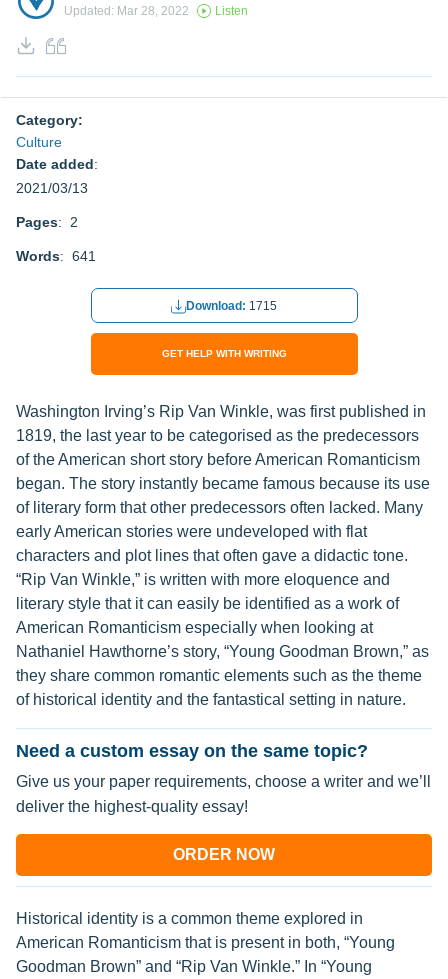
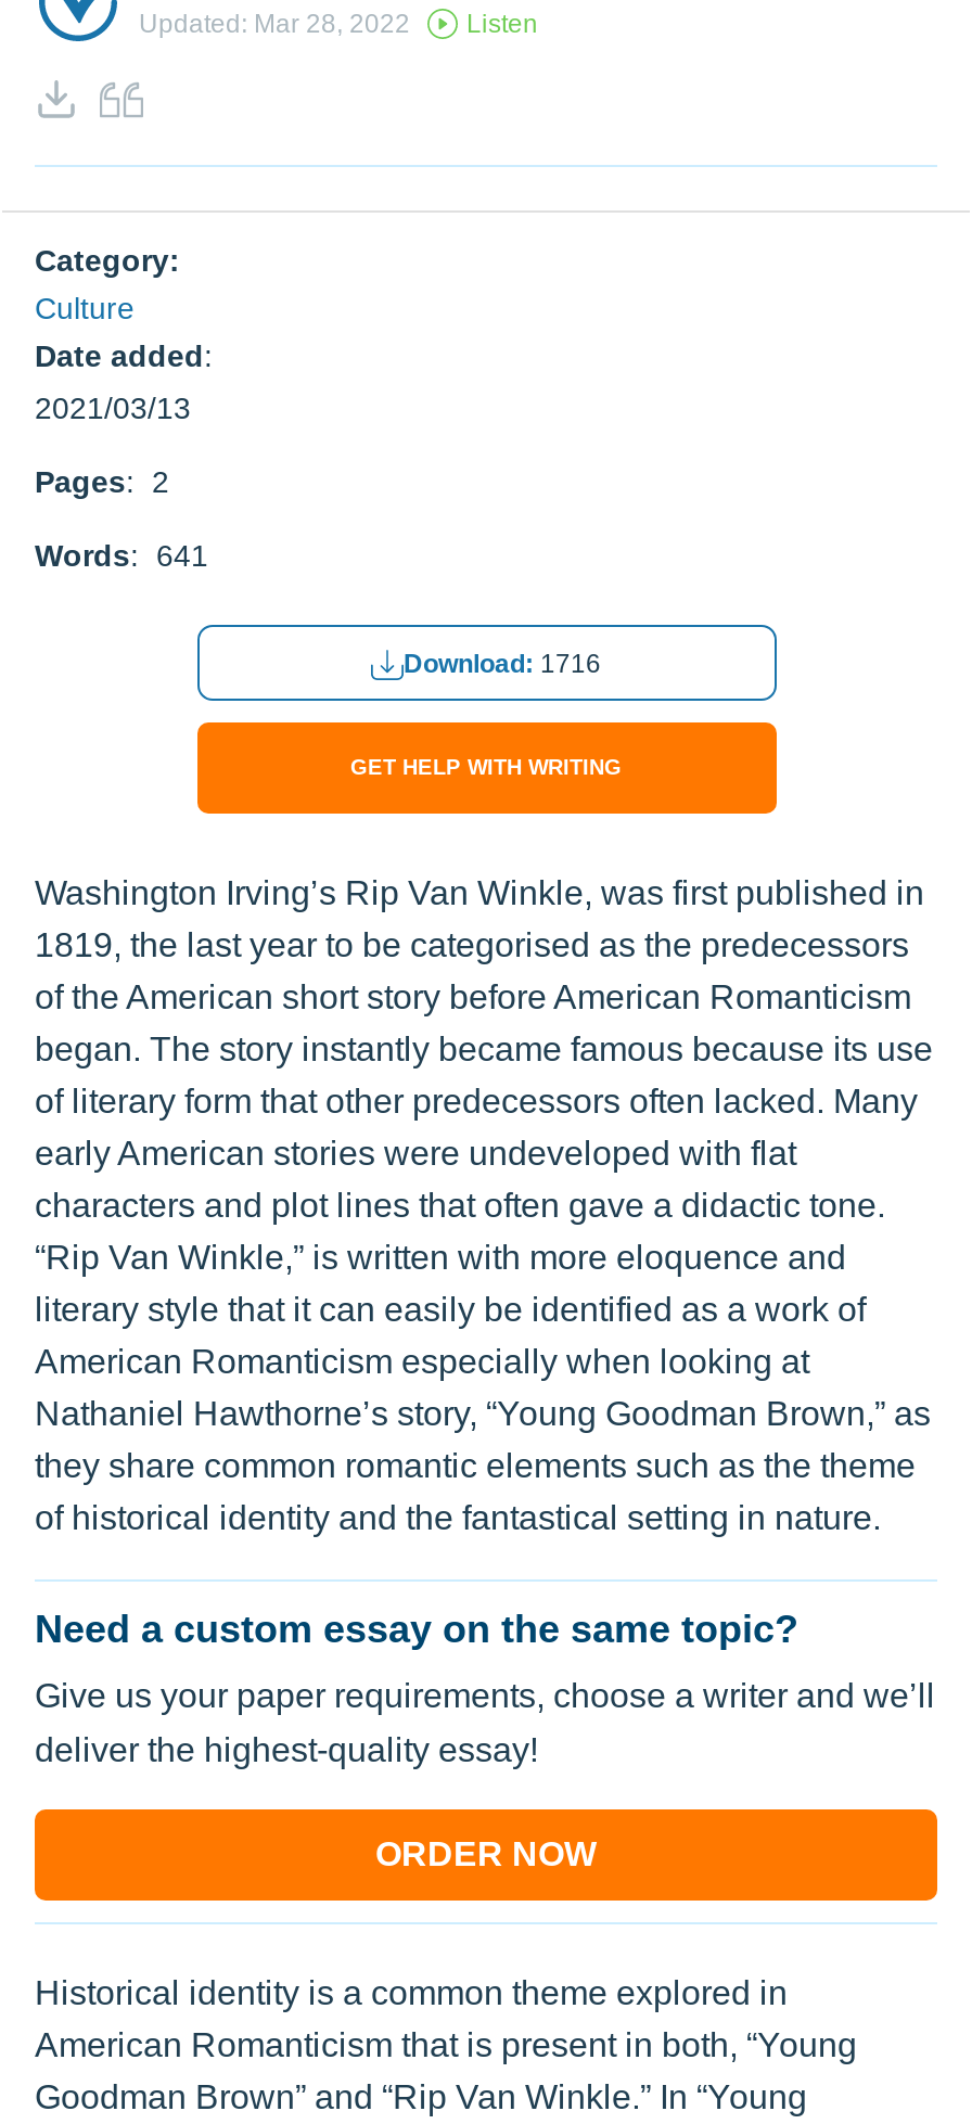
- Download: 1715
+ Download: 1716
